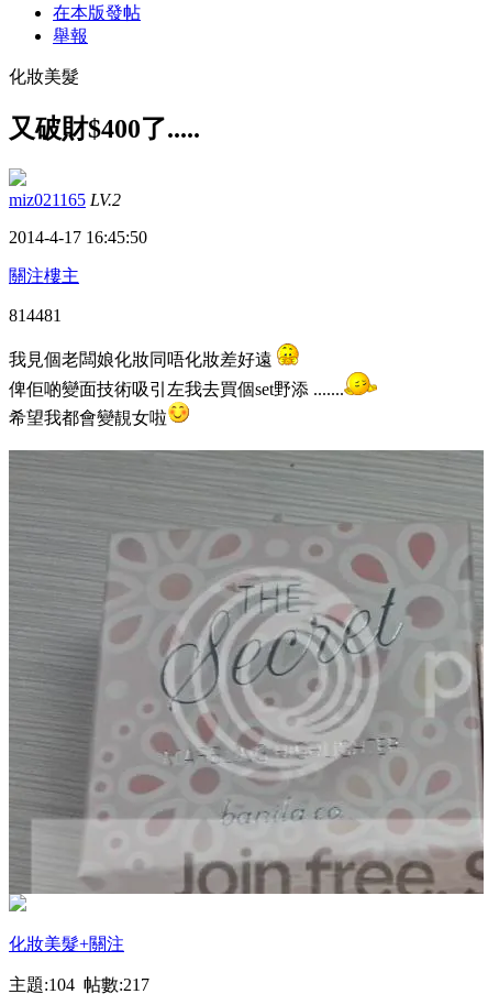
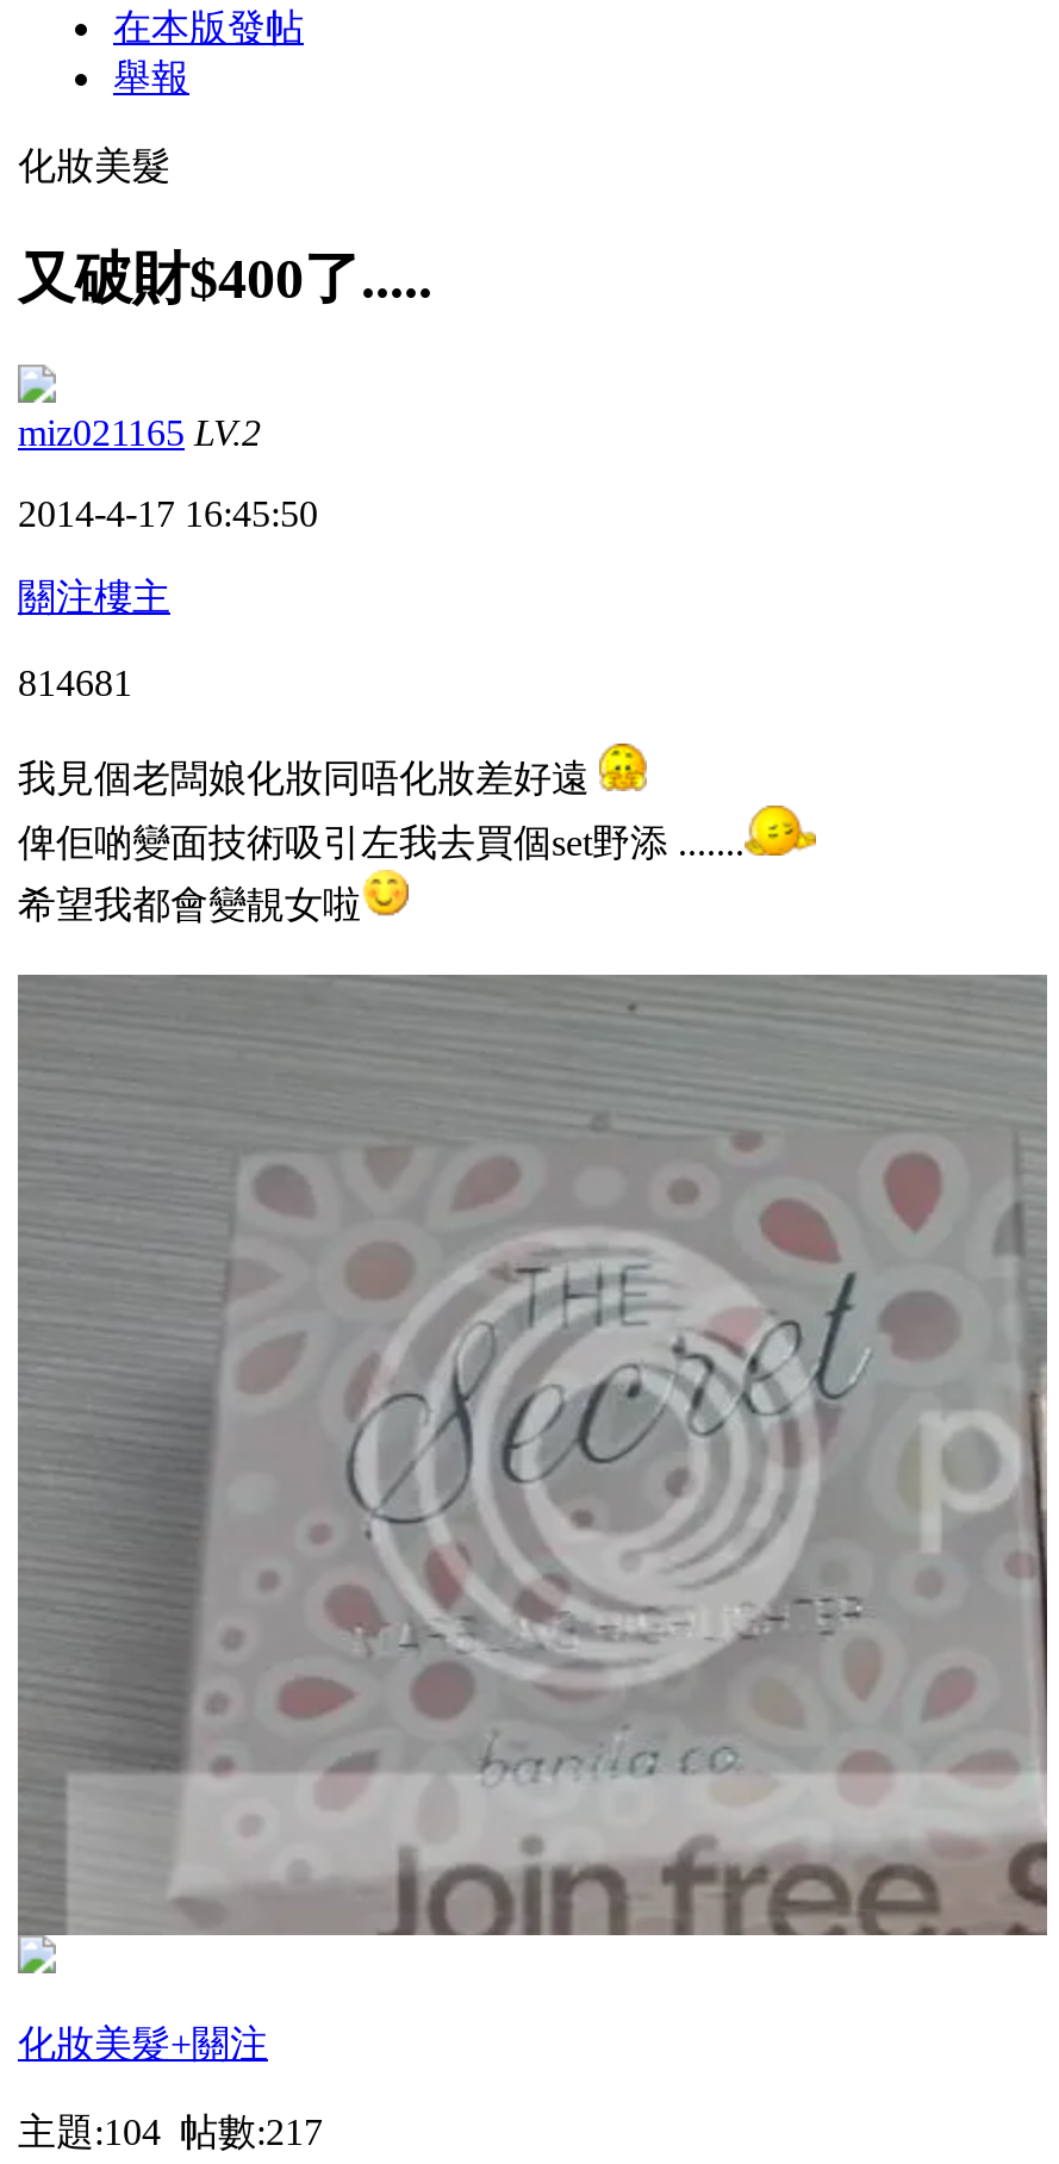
- 814481
+ 814681
